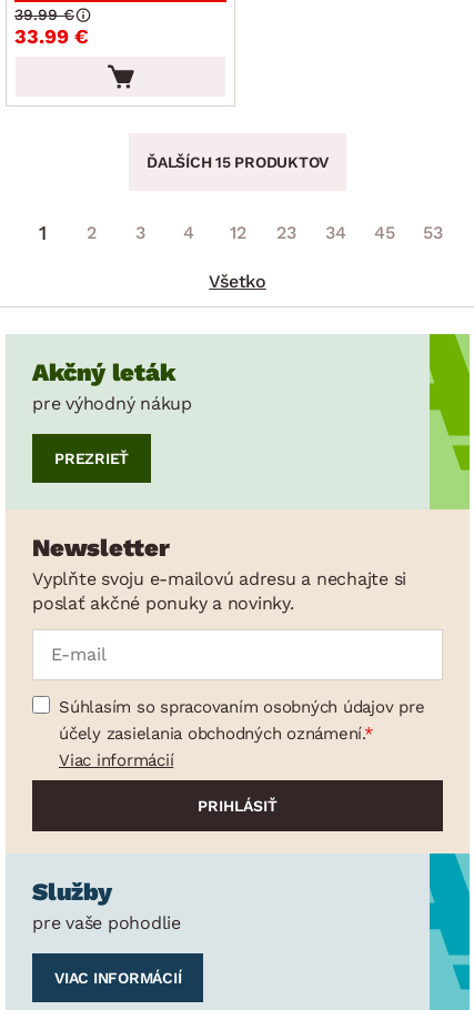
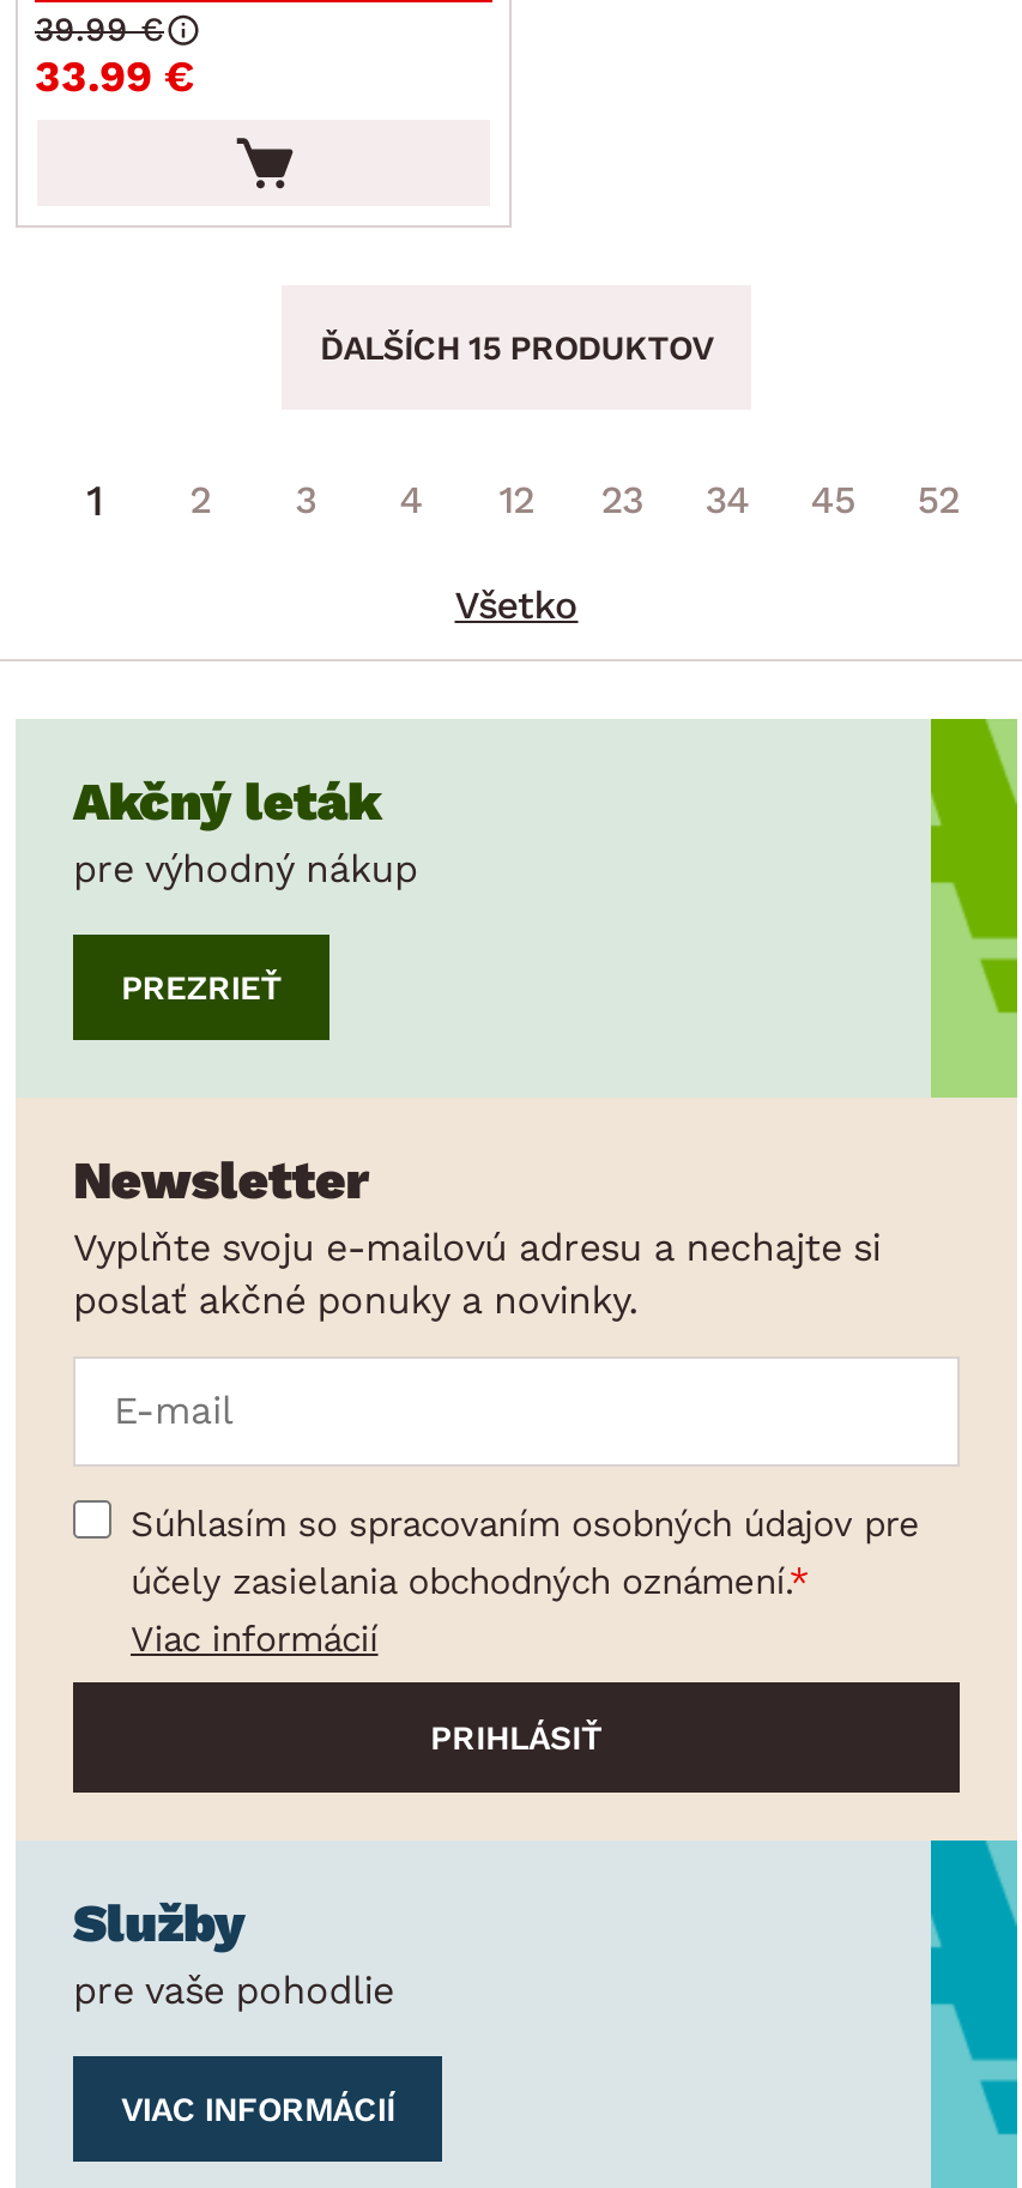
- 1 2 3 4 12 23 34 45 53
+ 1 2 3 4 12 23 34 45 52
